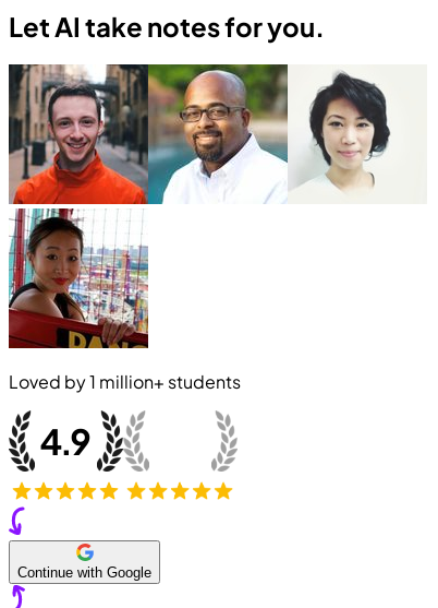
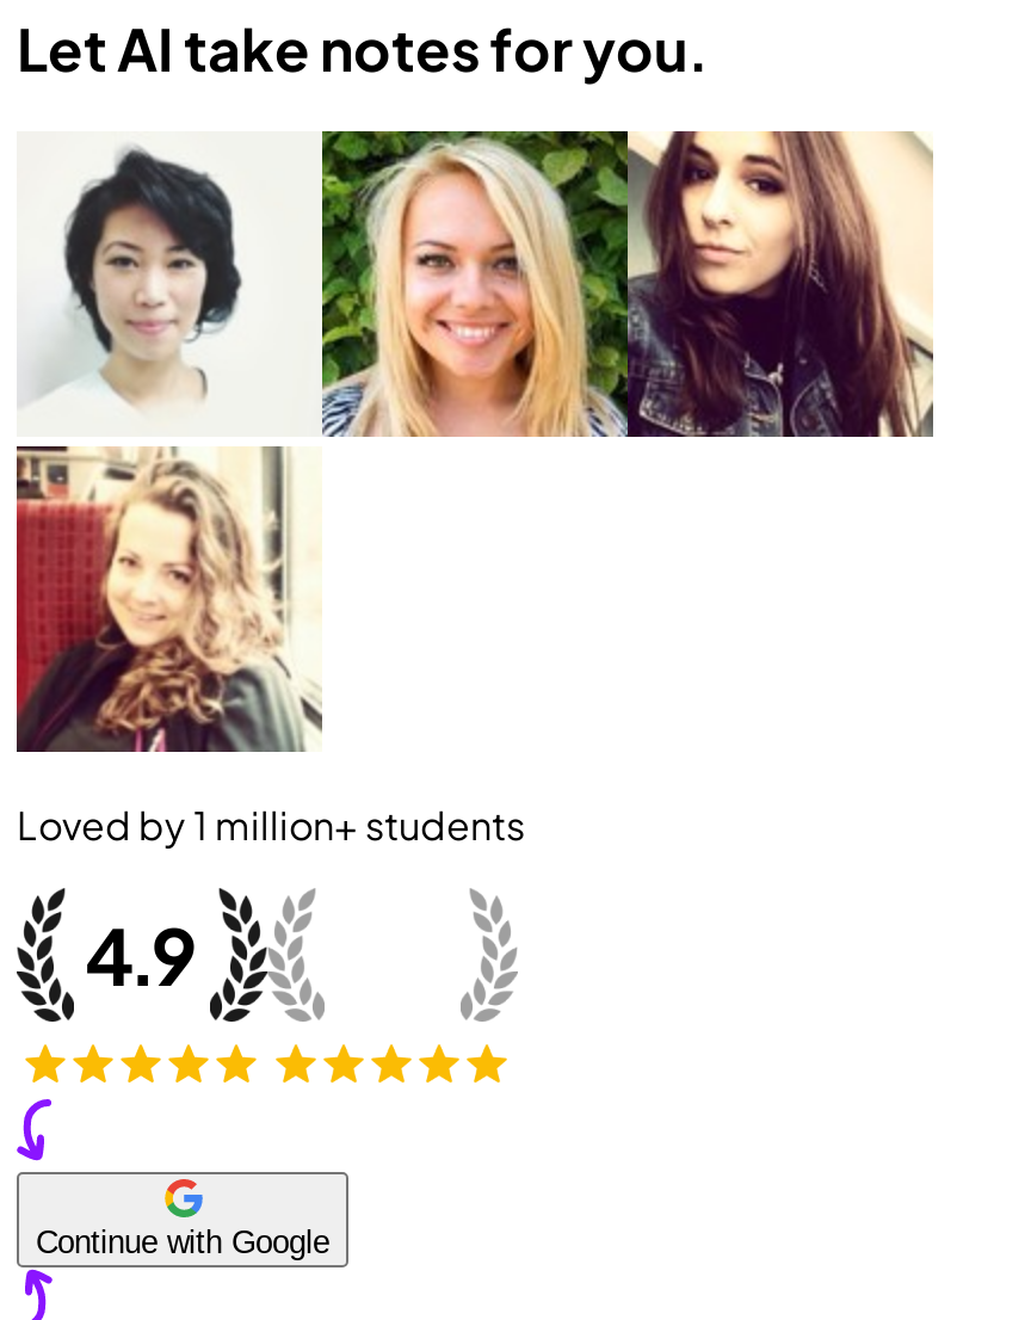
- [image]
+ [image]
